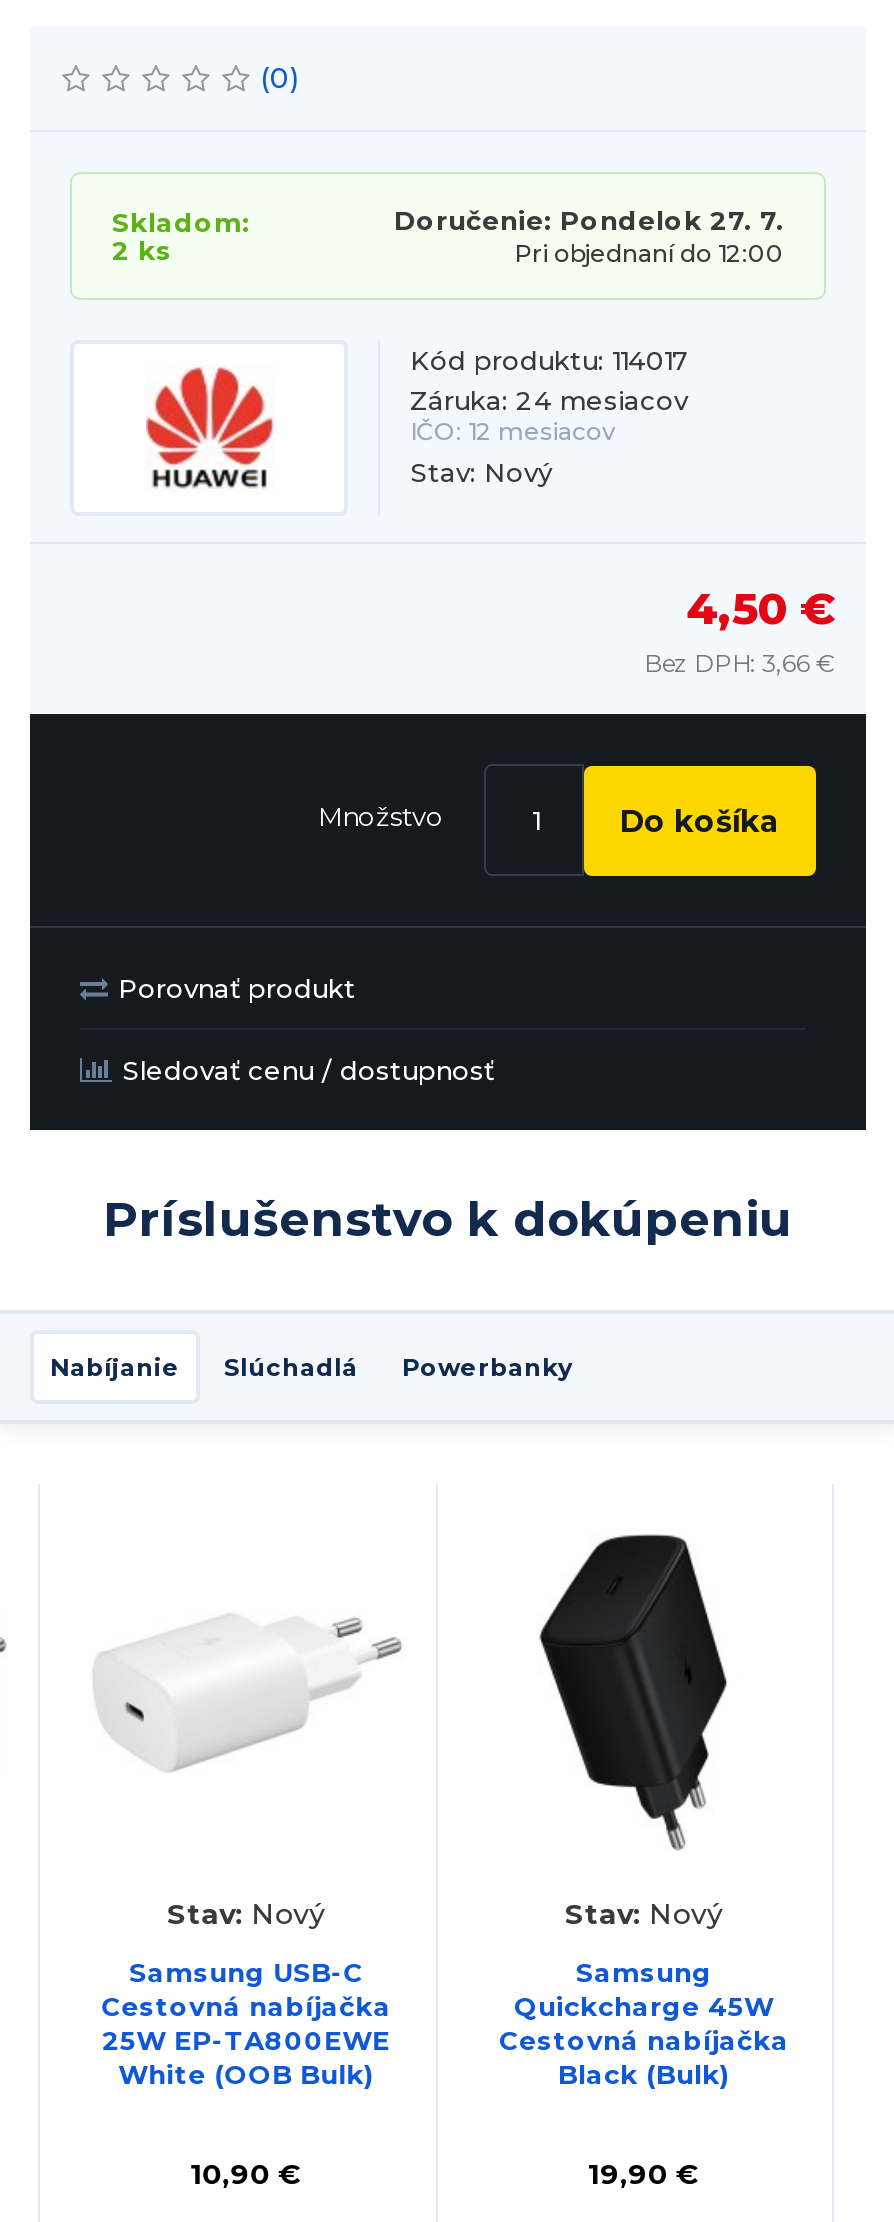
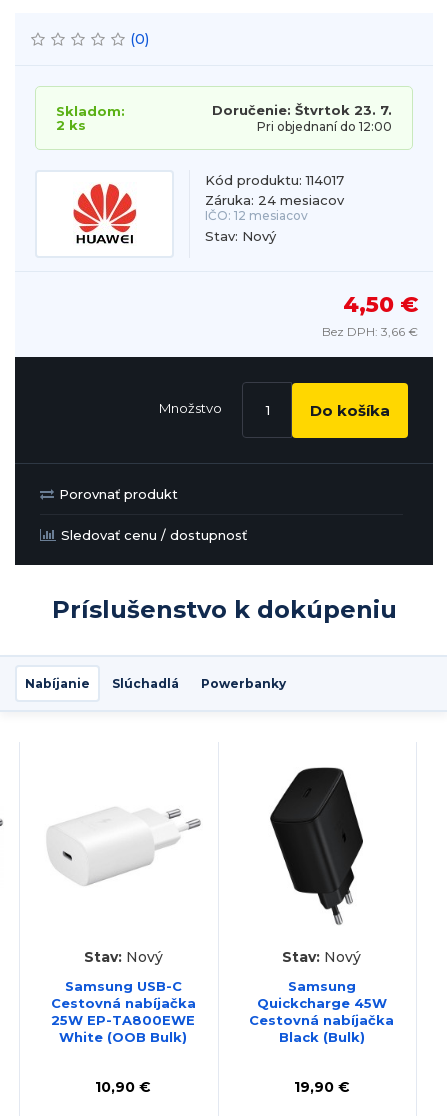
- Doručenie: Pondelok 27. 7.
+ Doručenie: Štvrtok 23. 7.
